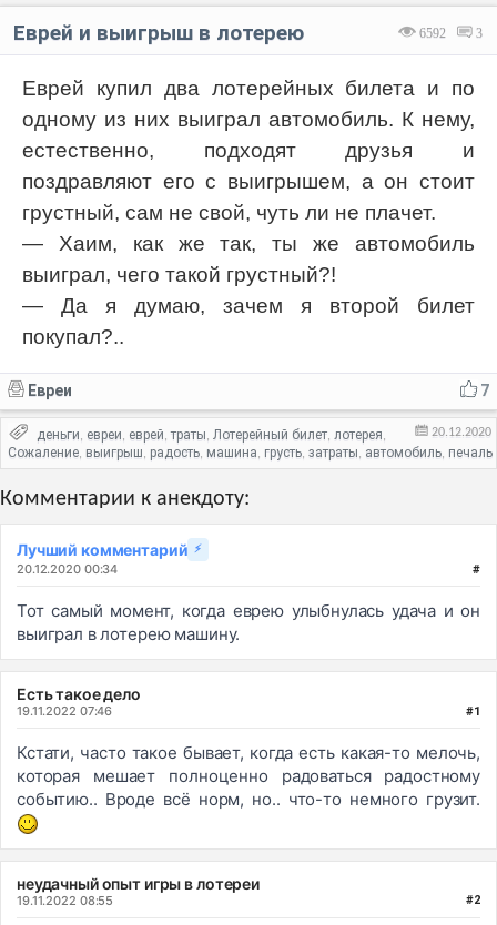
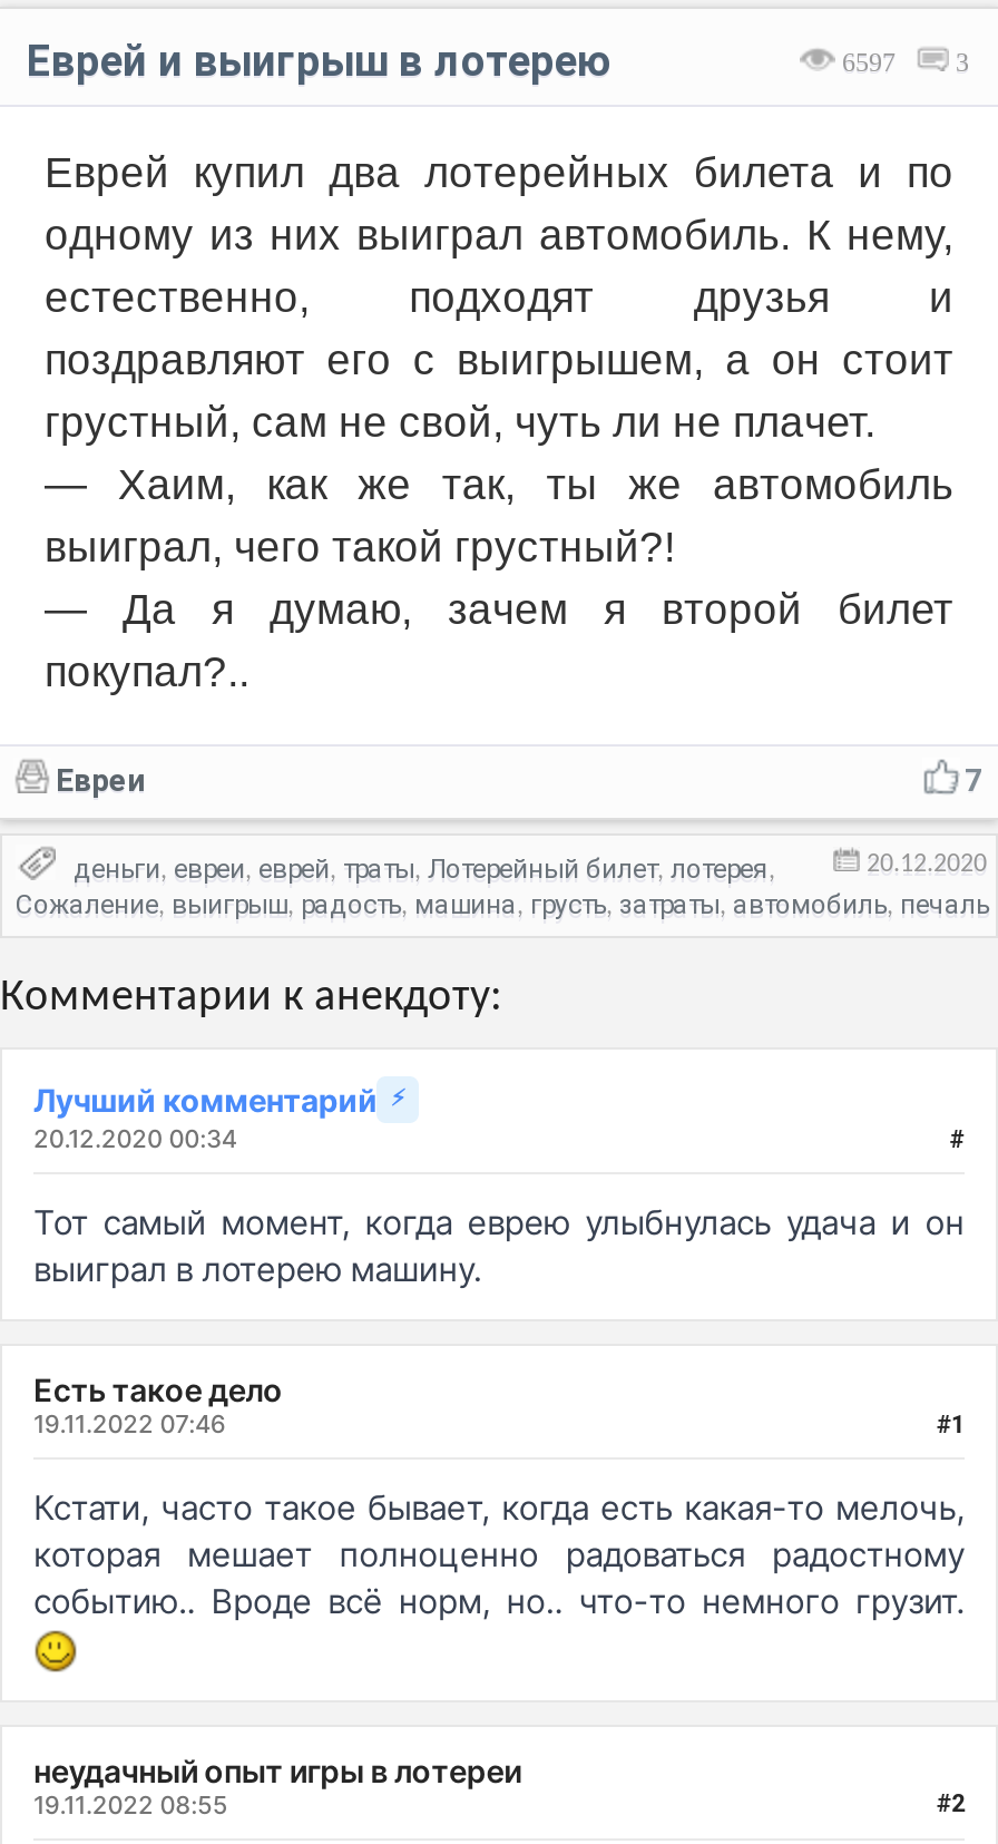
- 6592 3
+ 6597 3
